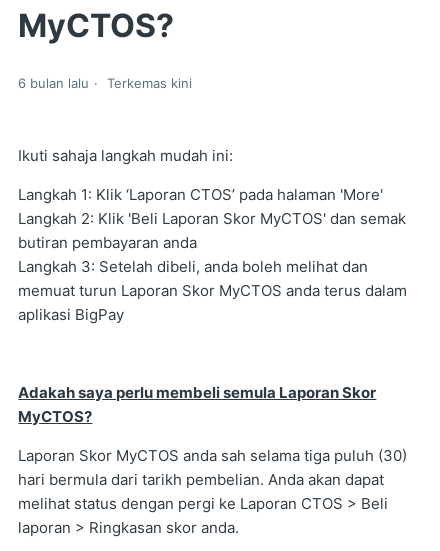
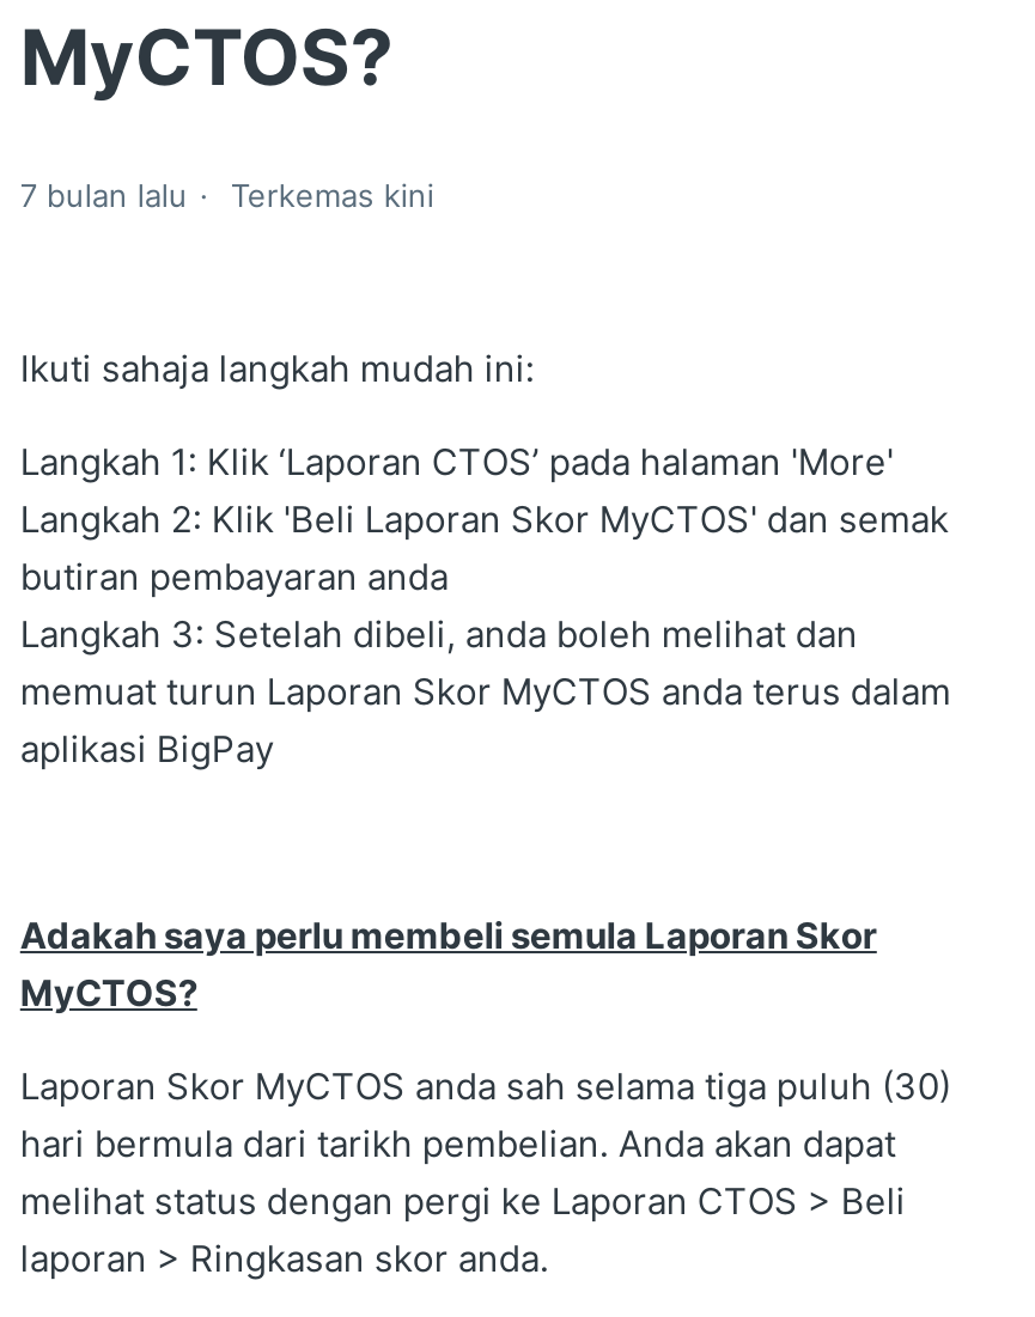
- 6 bulan lalu Terkemas kini
+ 7 bulan lalu Terkemas kini
